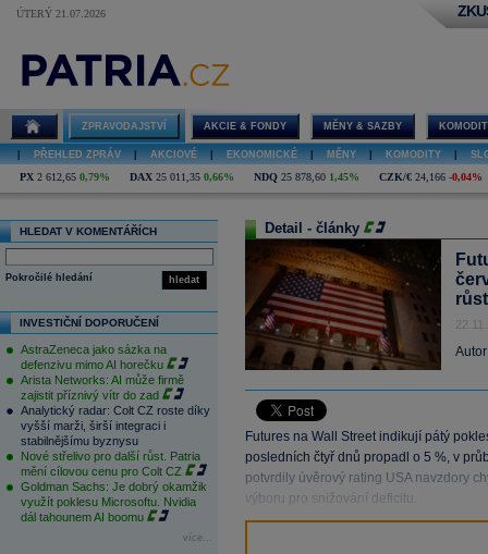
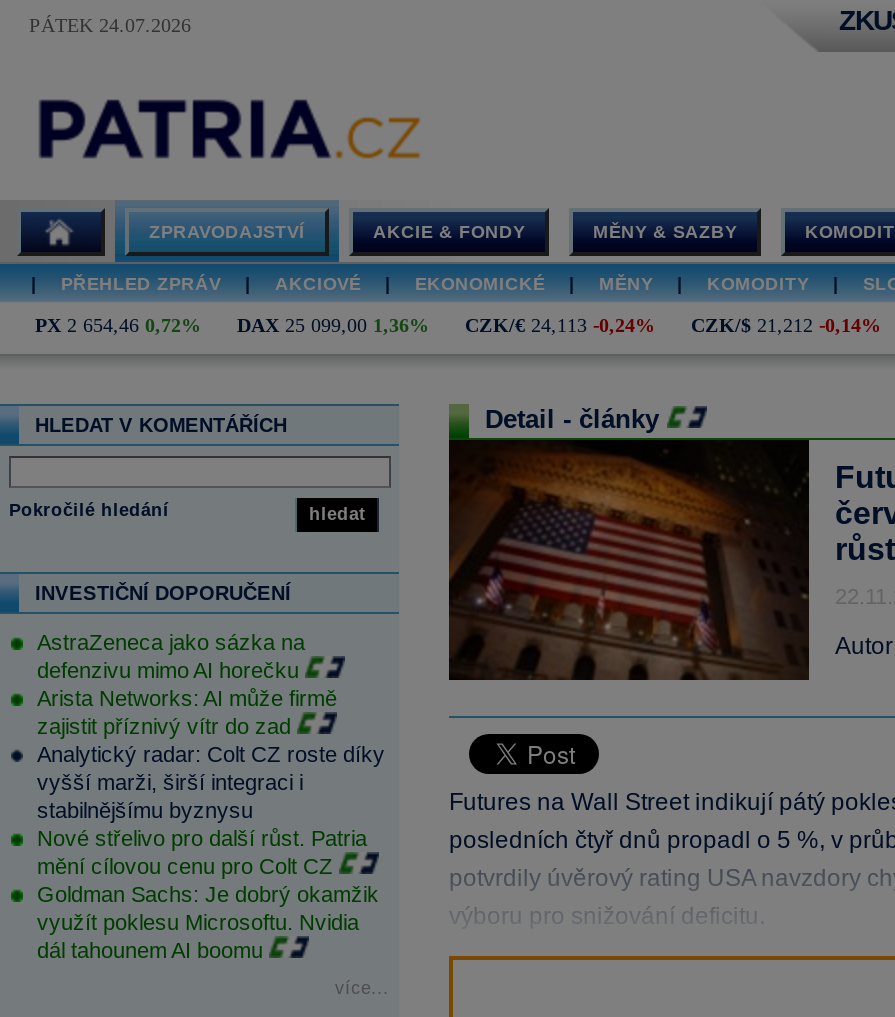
- ÚTERÝ 21.07.2026
+ PÁTEK 24.07.2026

- PX 2 612,65 0,79%
- DAX 25 011,35 0,66%
- NDQ 25 878,60 1,45%
- CZK/€ 24,166 -0,04%
+ PX 2 654,46 0,72%
+ DAX 25 099,00 1,36%
+ CZK/€ 24,113 -0,24%
+ CZK/$ 21,212 -0,14%
